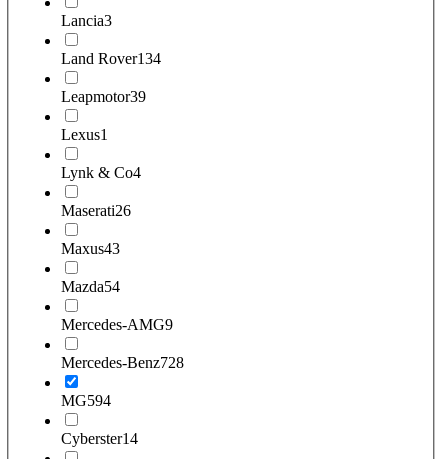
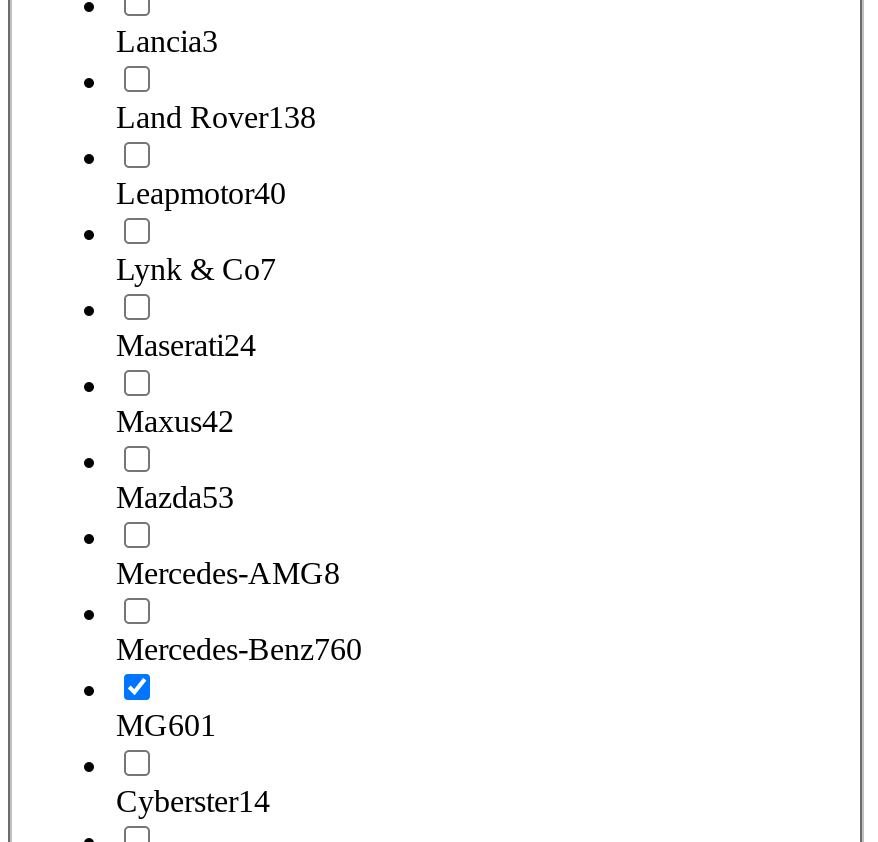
- Land Rover134
- Leapmotor39
- Lexus1
- Lynk & Co4
- Maserati26
- Maxus43
- Mazda54
- Mercedes-AMG9
- Mercedes-Benz728
- MG594
+ Land Rover138
+ Leapmotor40
+ Lynk & Co7
+ Maserati24
+ Maxus42
+ Mazda53
+ Mercedes-AMG8
+ Mercedes-Benz760
+ MG601
